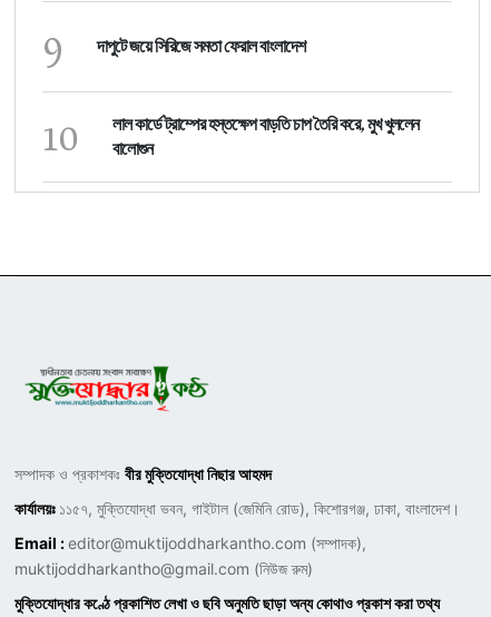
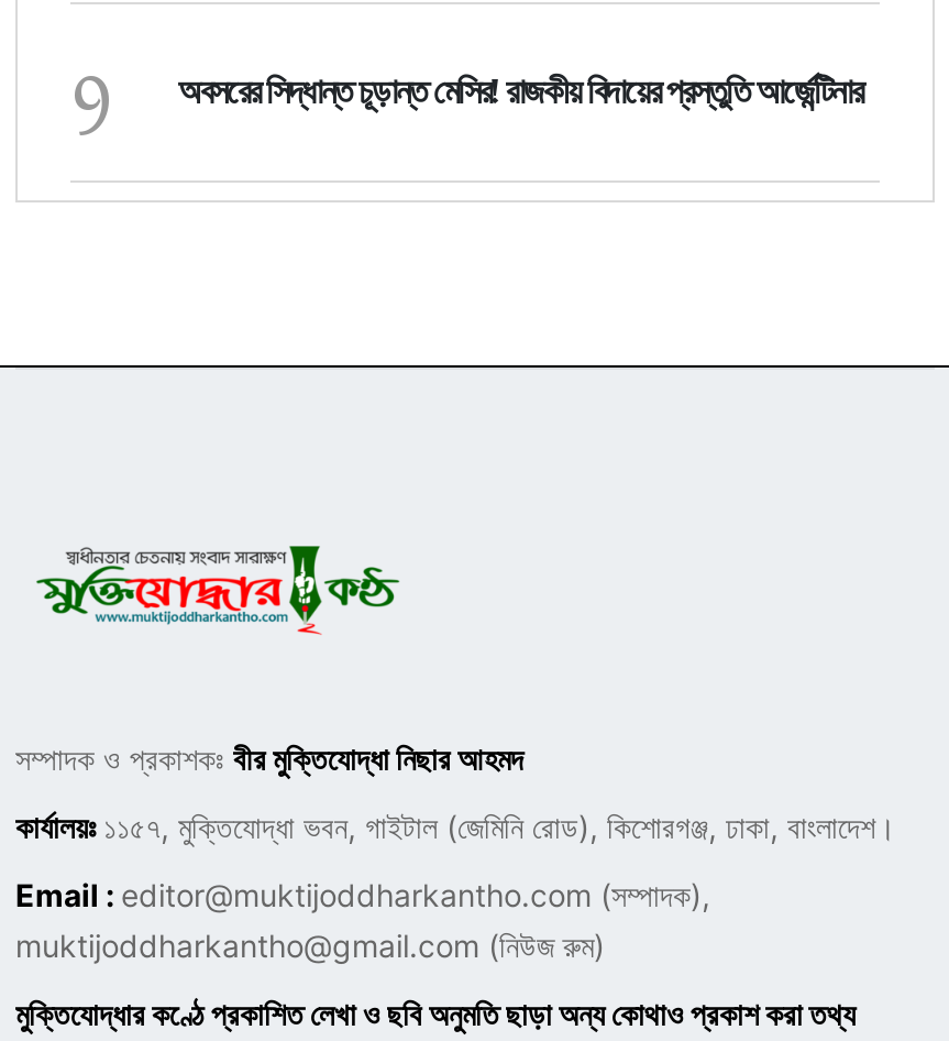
- দাপুটে জয়ে সিরিজে সমতা ফেরাল বাংলাদেশ
- 10
- লাল কার্ডে ট্রাম্পের হস্তক্ষেপ বাড়তি চাপ তৈরি করে, মুখ খুললেন
- বালোগুন
+ অবসরের সিদ্ধান্ত চূড়ান্ত মেসির! রাজকীয় বিদায়ের প্রস্তুতি আর্জেন্টিনার
